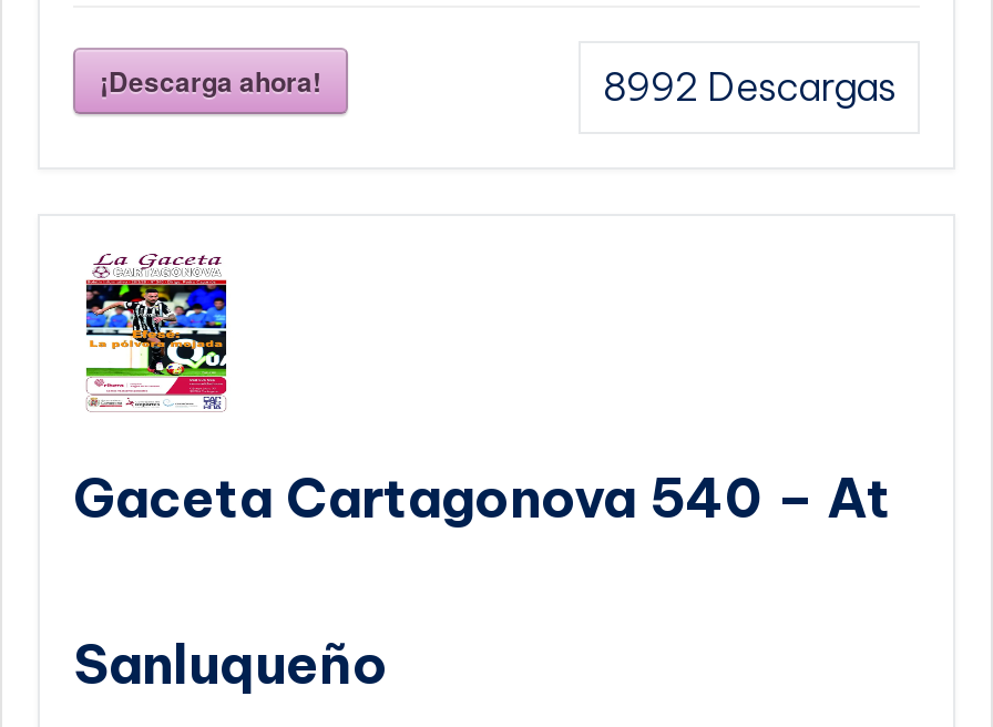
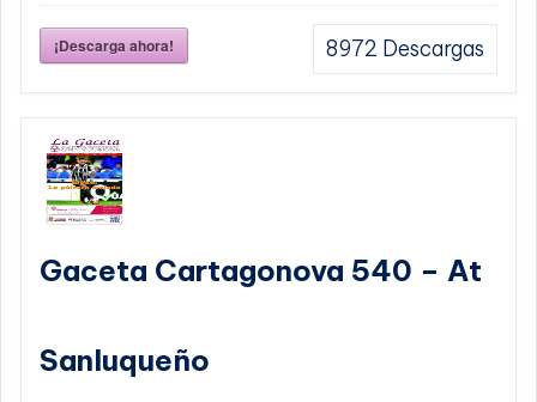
- 8992 Descargas
+ 8972 Descargas
